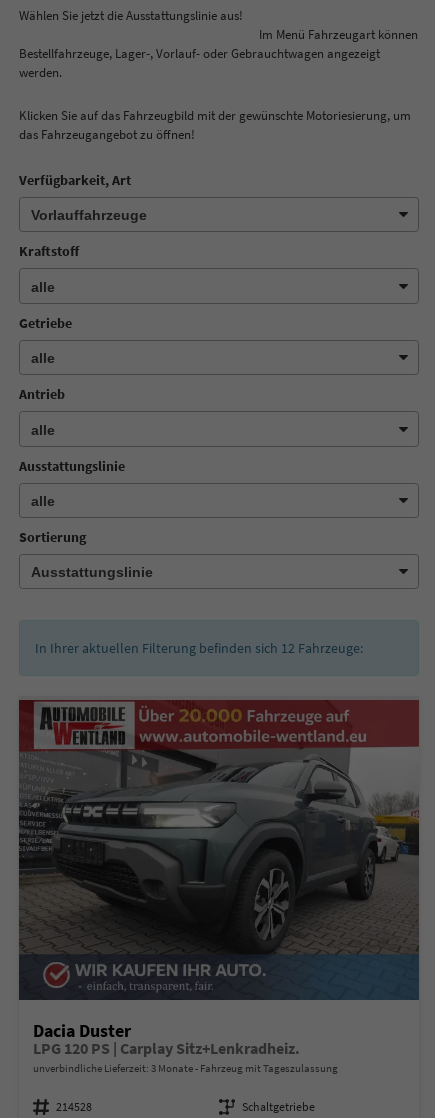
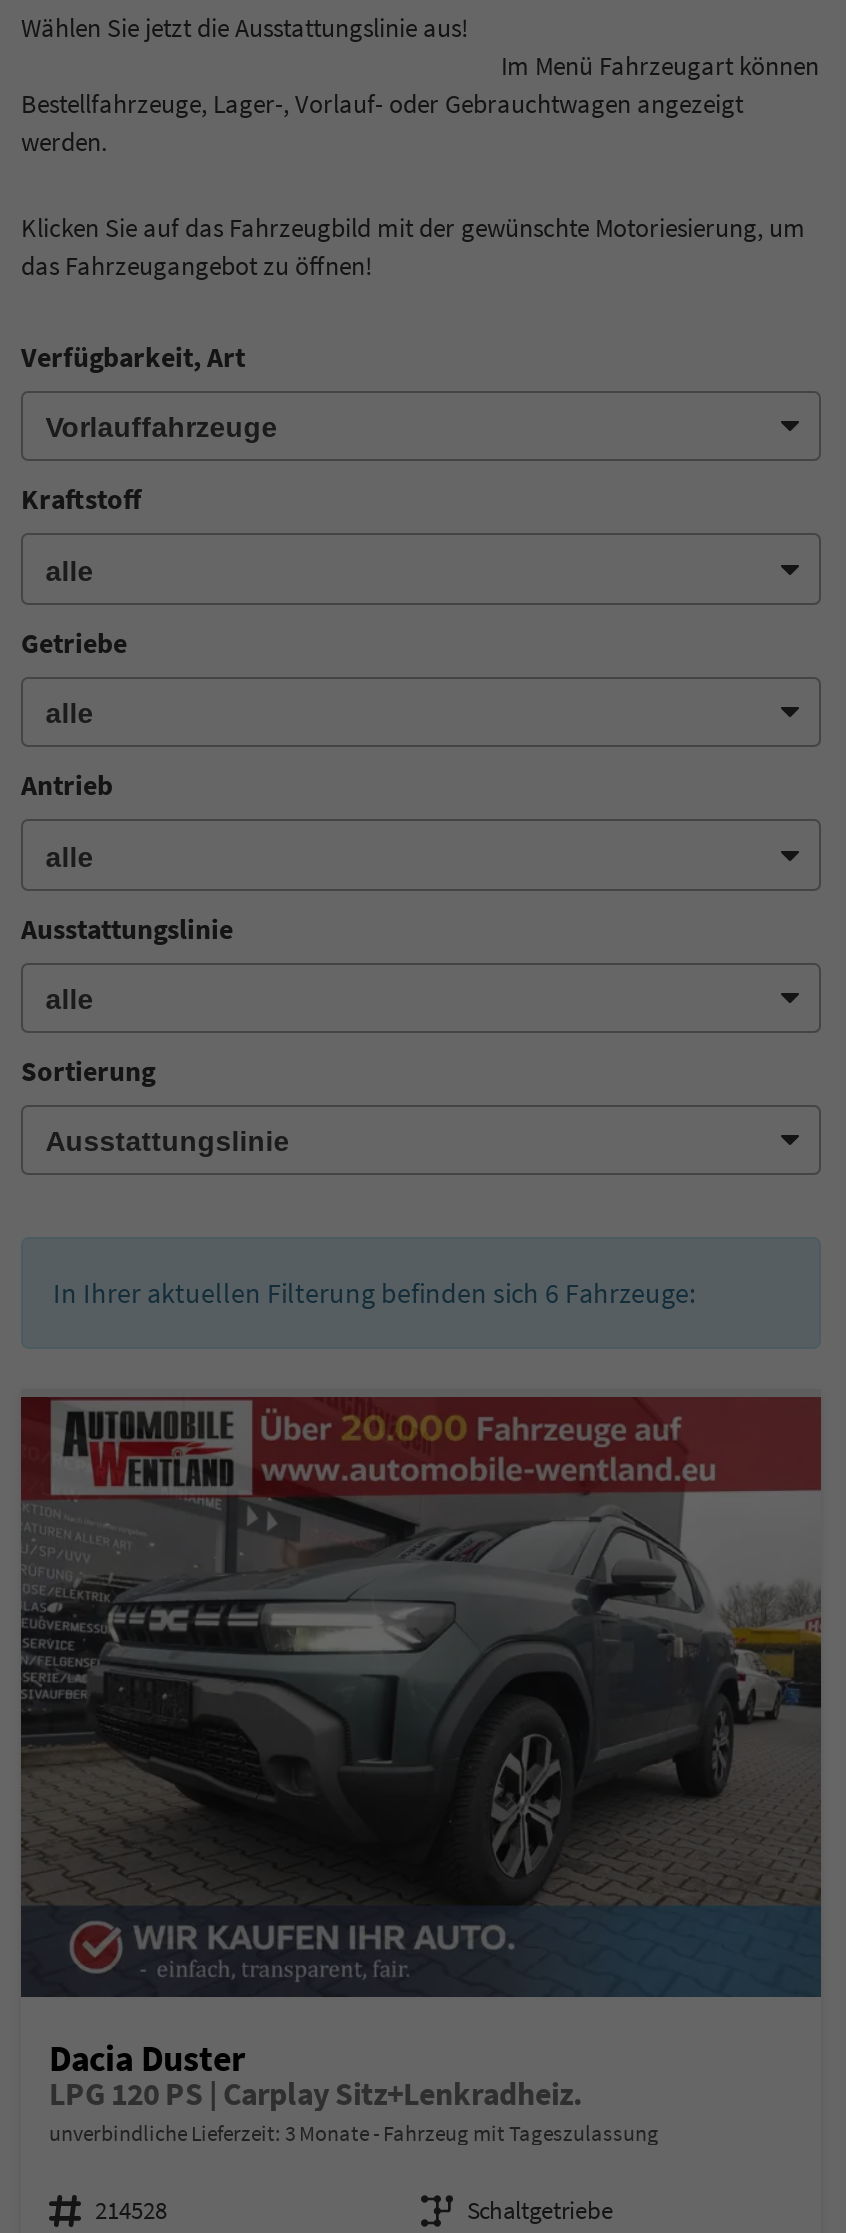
- In Ihrer aktuellen Filterung befinden sich 12 Fahrzeuge:
+ In Ihrer aktuellen Filterung befinden sich 6 Fahrzeuge:
